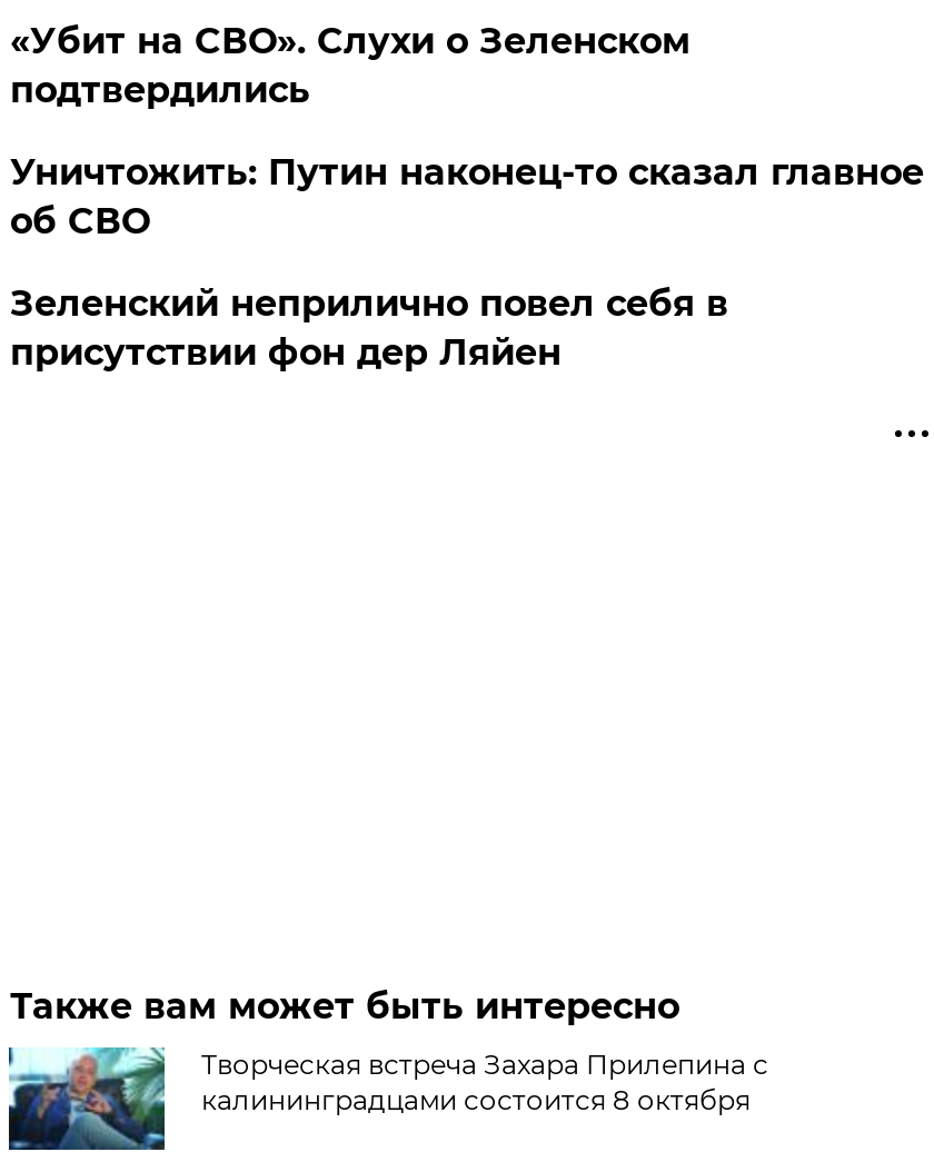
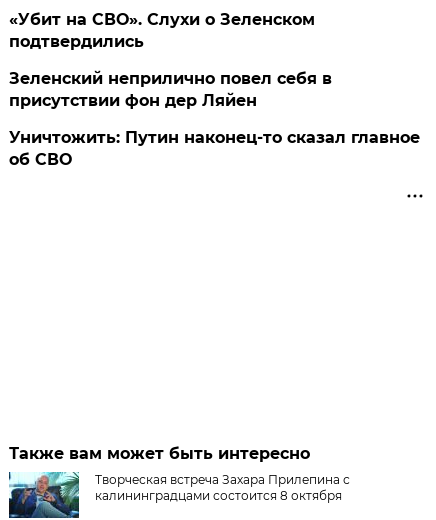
moved down: Уничтожить: Путин наконец-то сказал главное | об СВО

moved up: Зеленский неприлично повел cебя в | присутствии фон дер Ляйен
